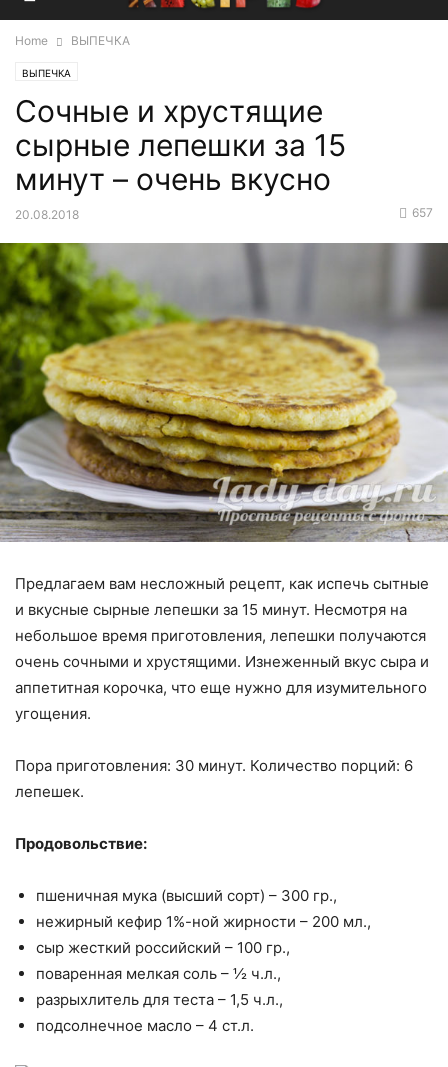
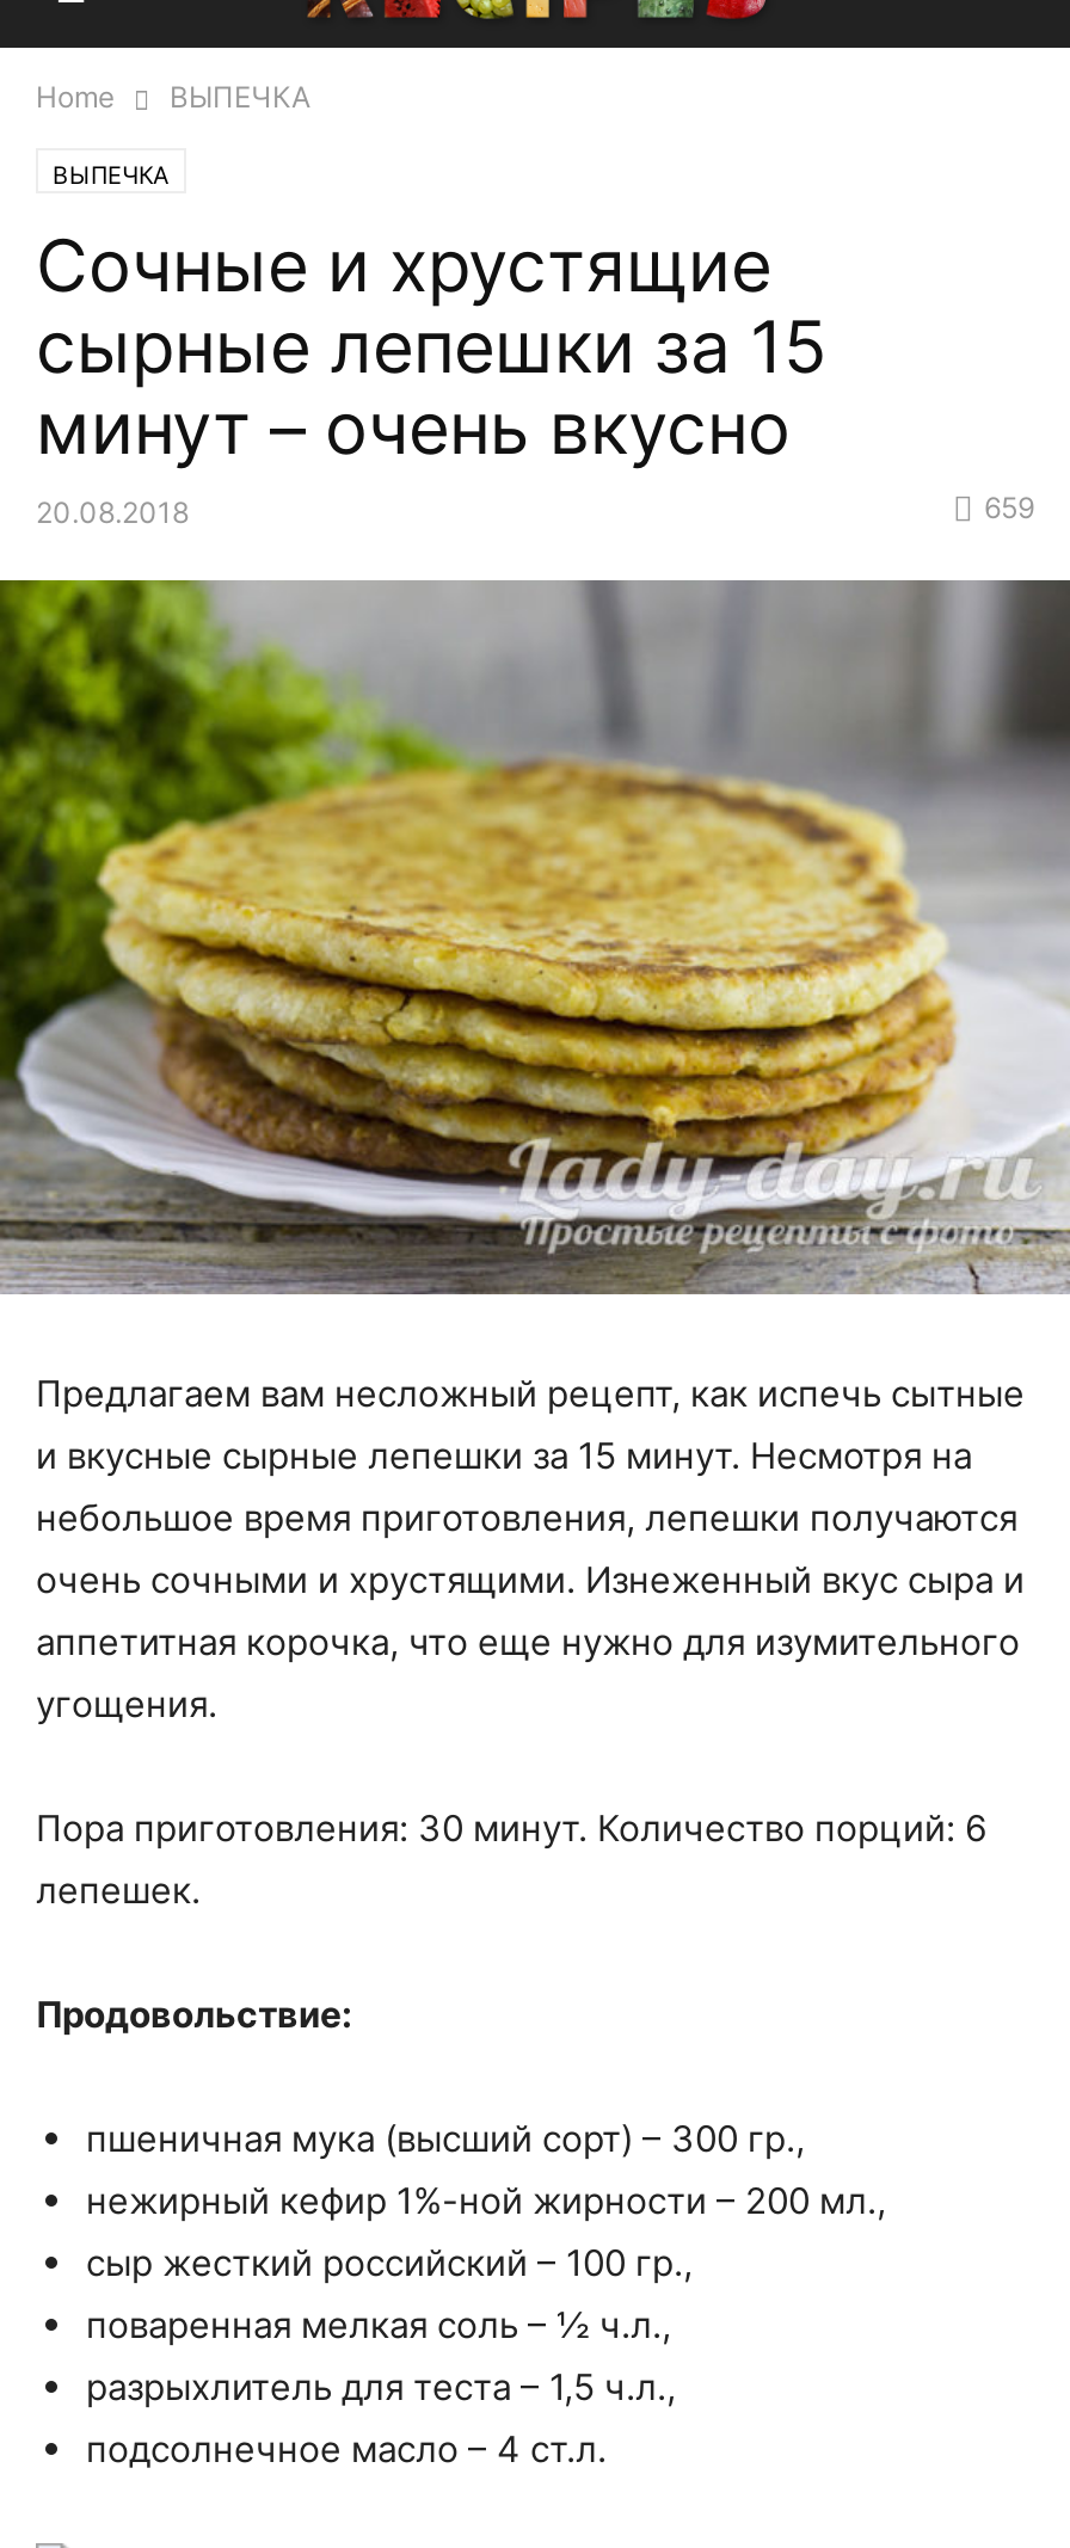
- 657
+ 659
